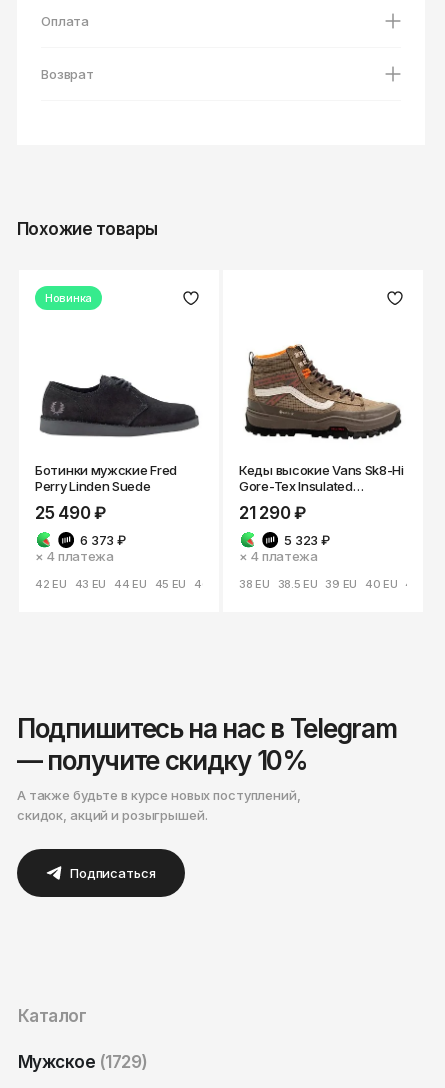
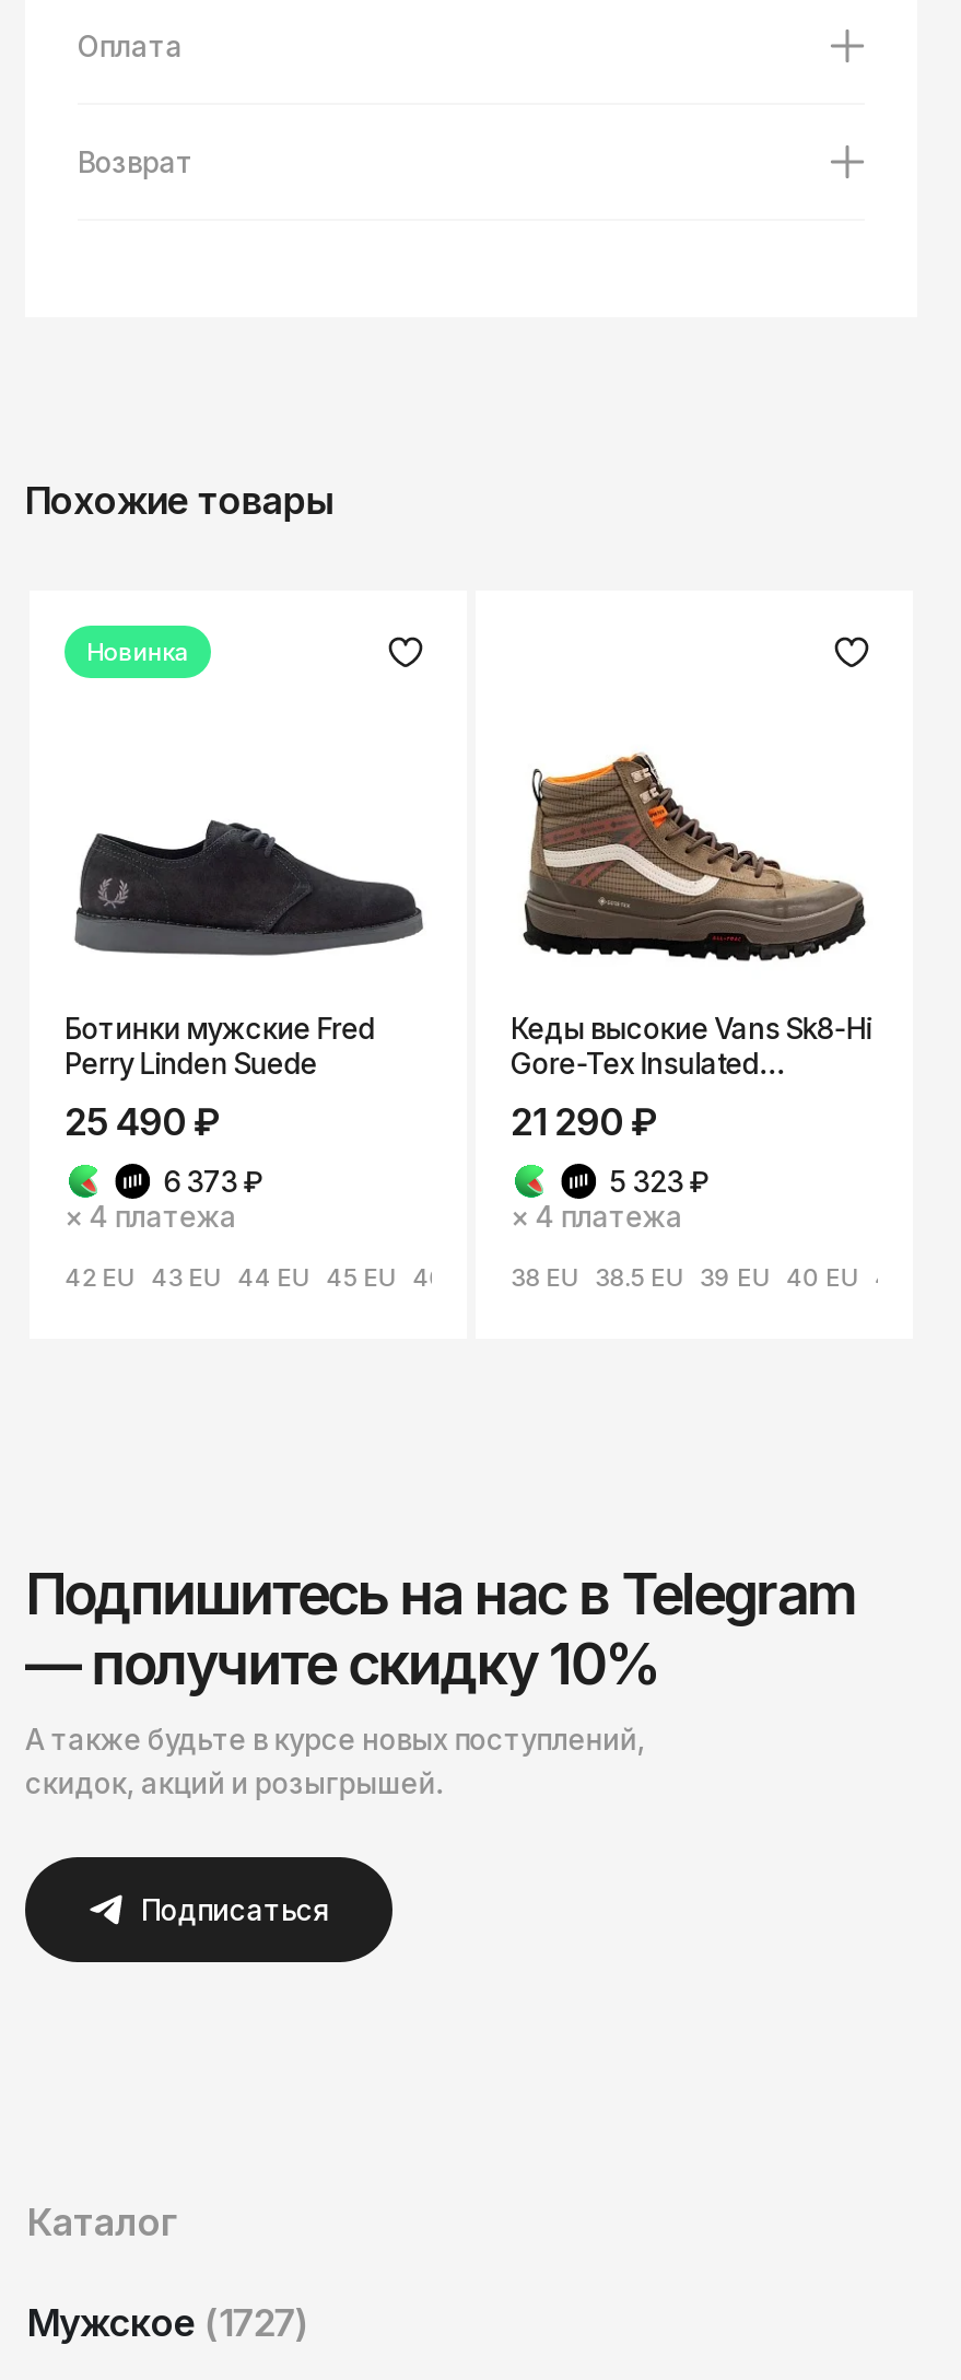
- Мужское (1729)
+ Мужское (1727)
